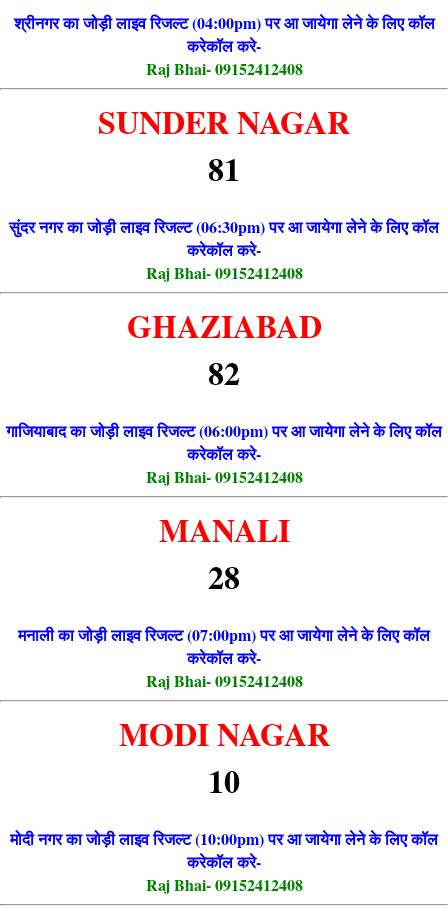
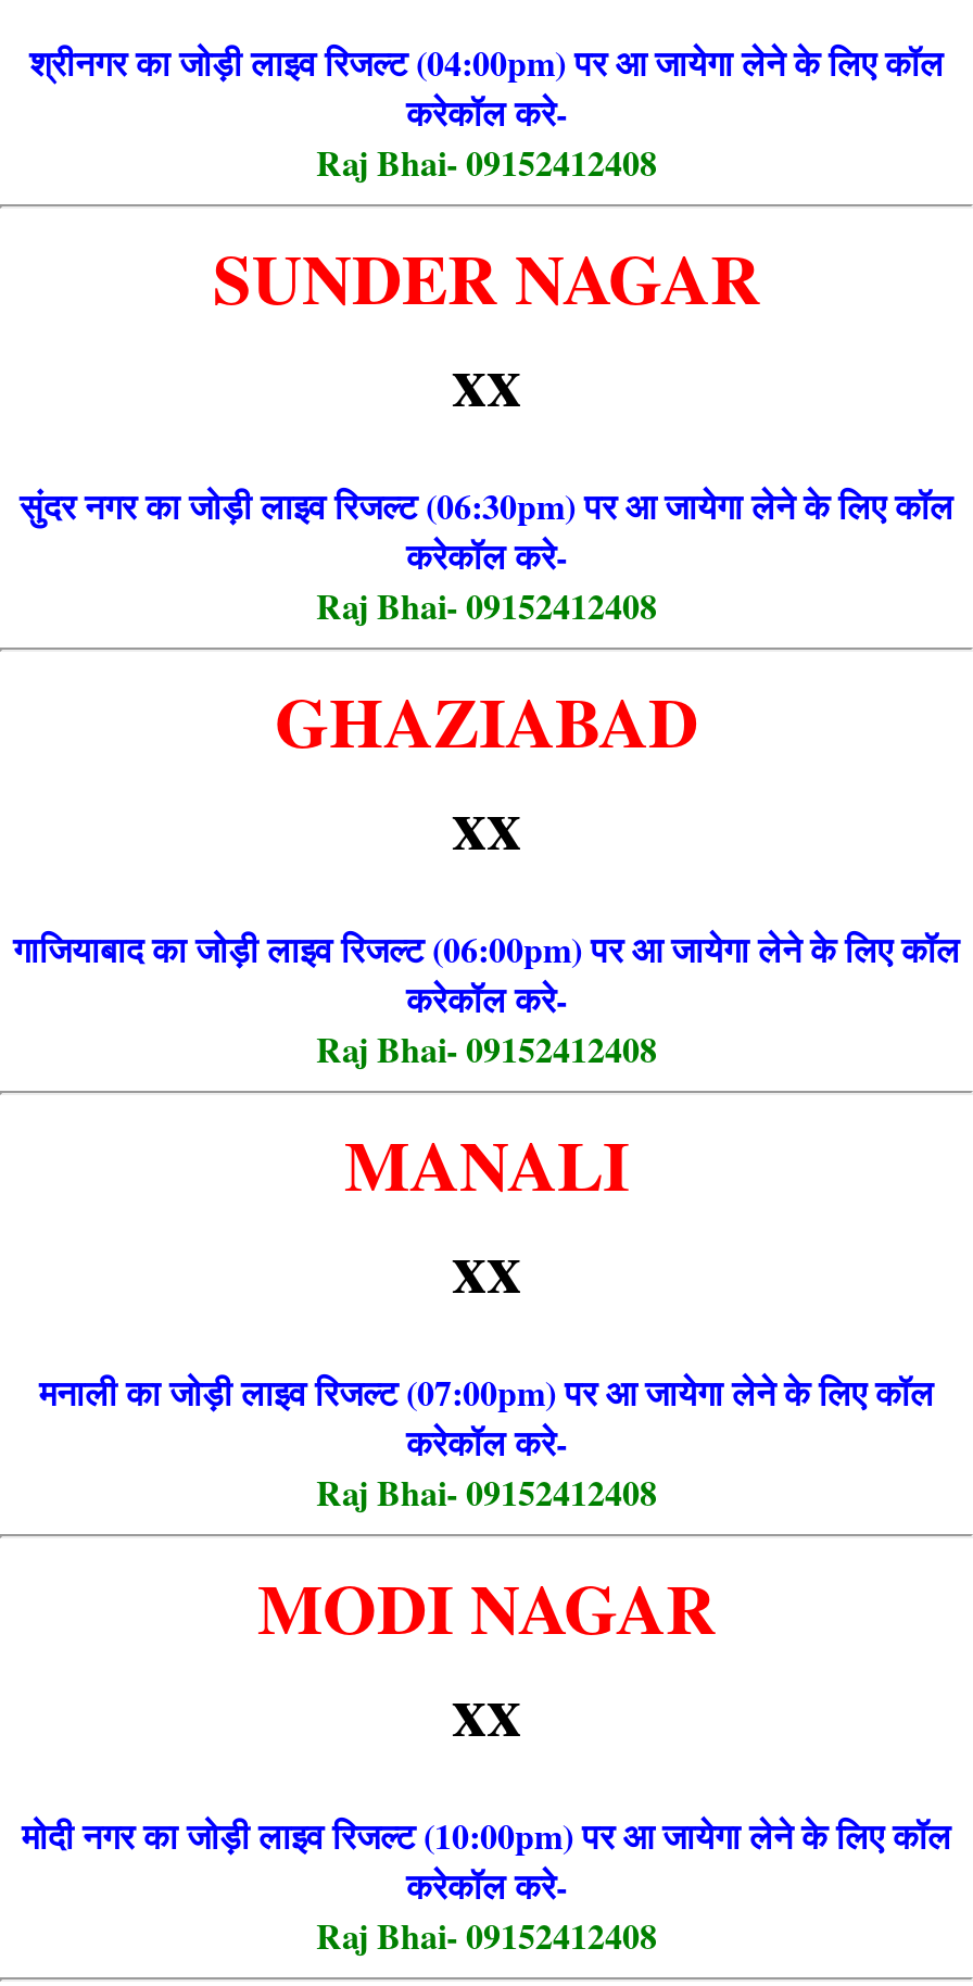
- 81
+ xx

- 82
+ xx

- 28
+ xx

- 10
+ xx
